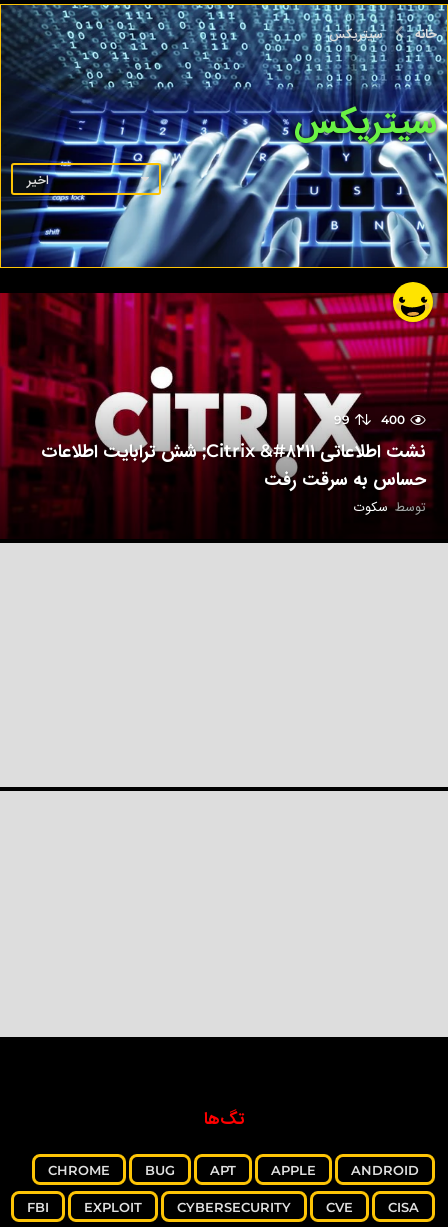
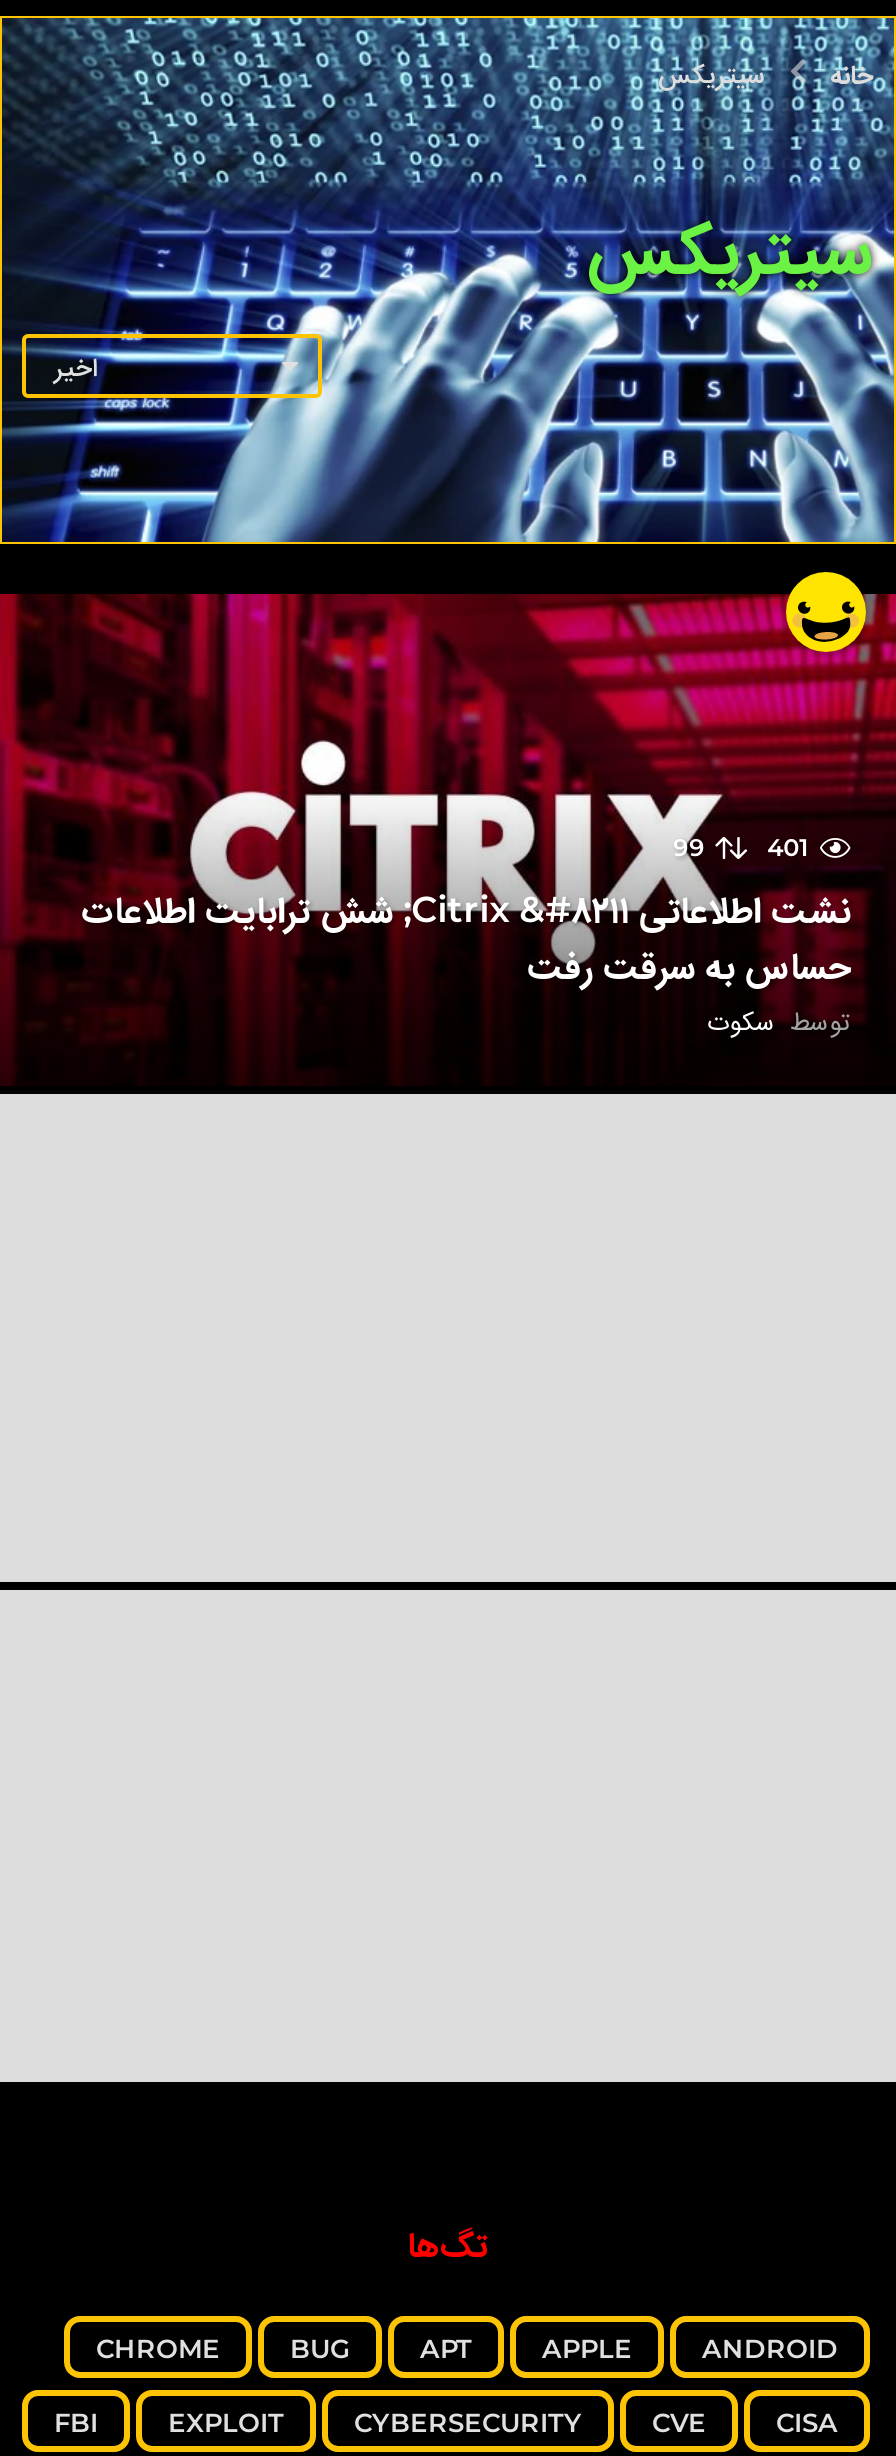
- 400
+ 401
